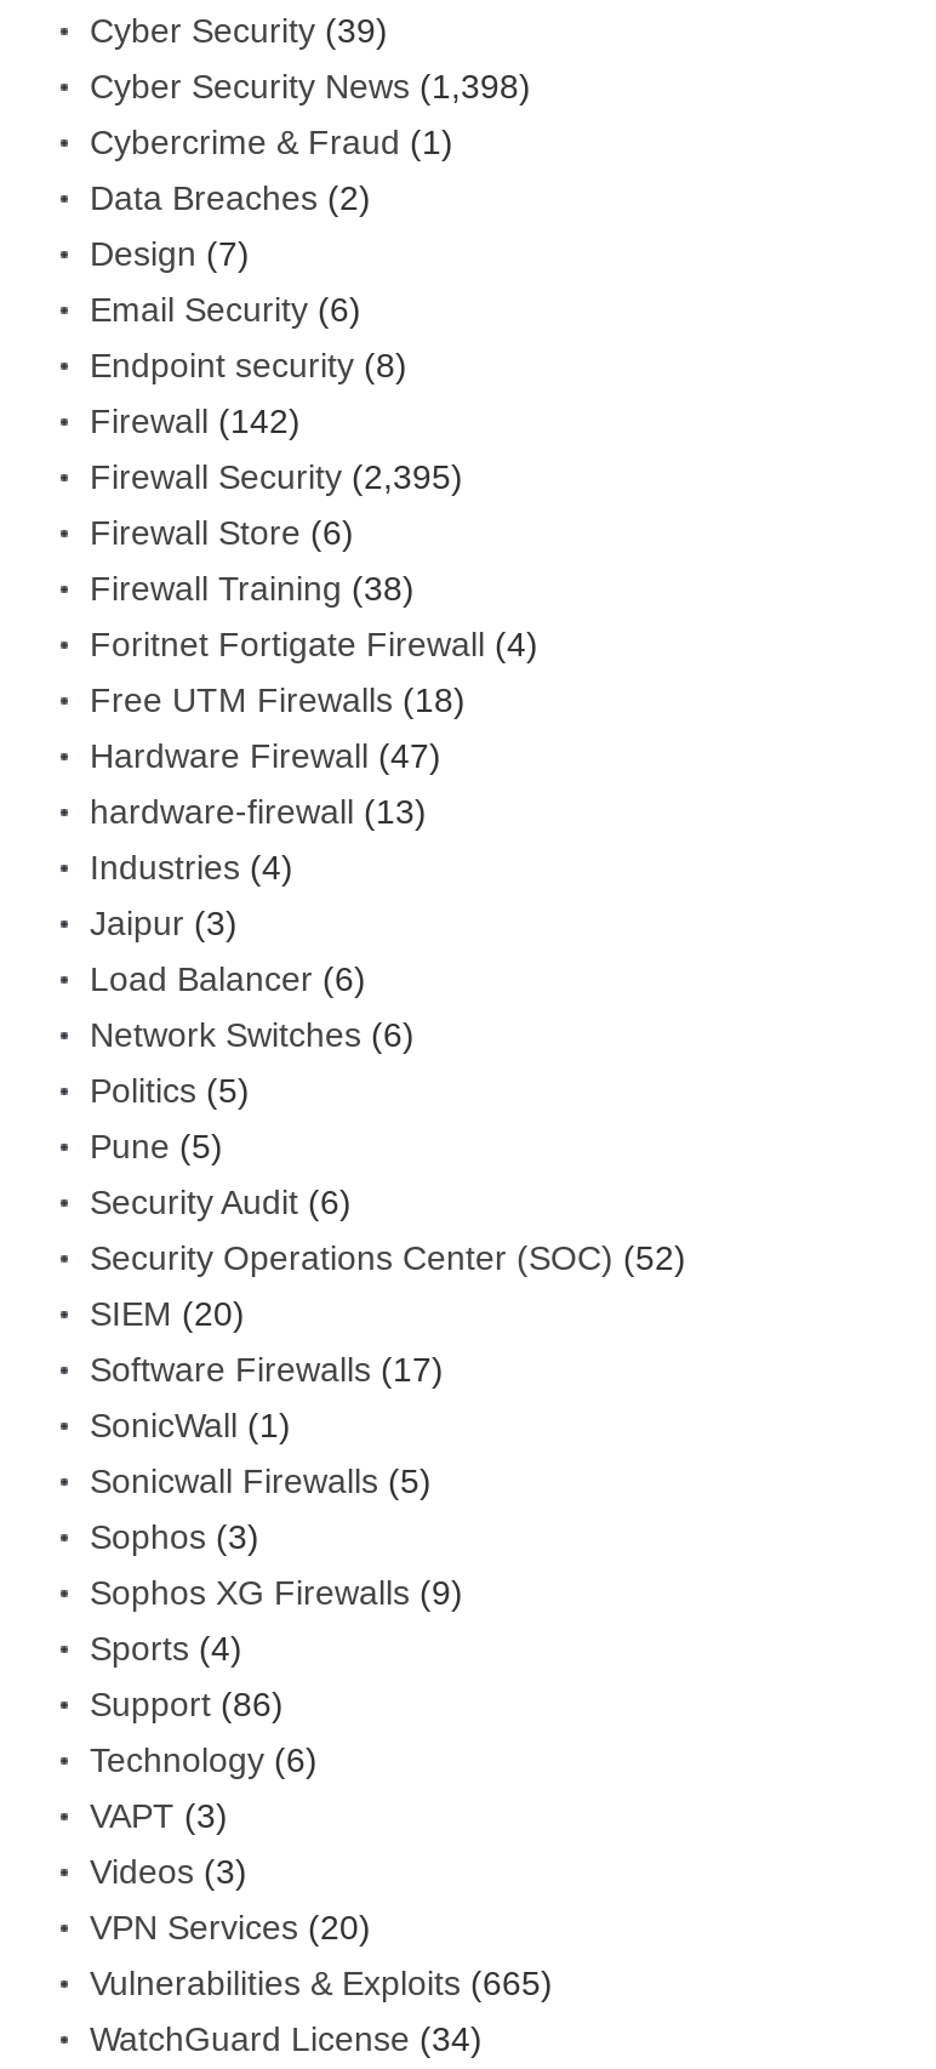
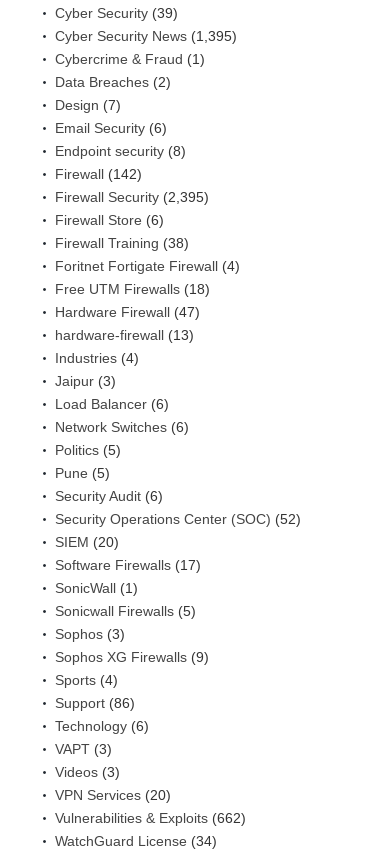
- Cyber Security News (1,398)
+ Cyber Security News (1,395)

- Vulnerabilities & Exploits (665)
+ Vulnerabilities & Exploits (662)
